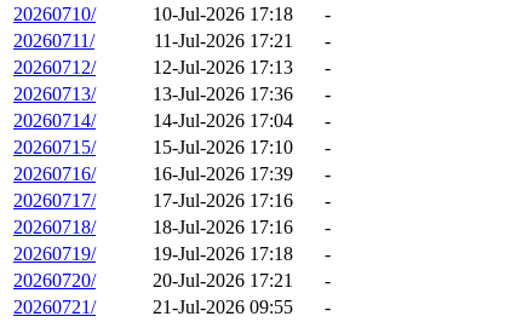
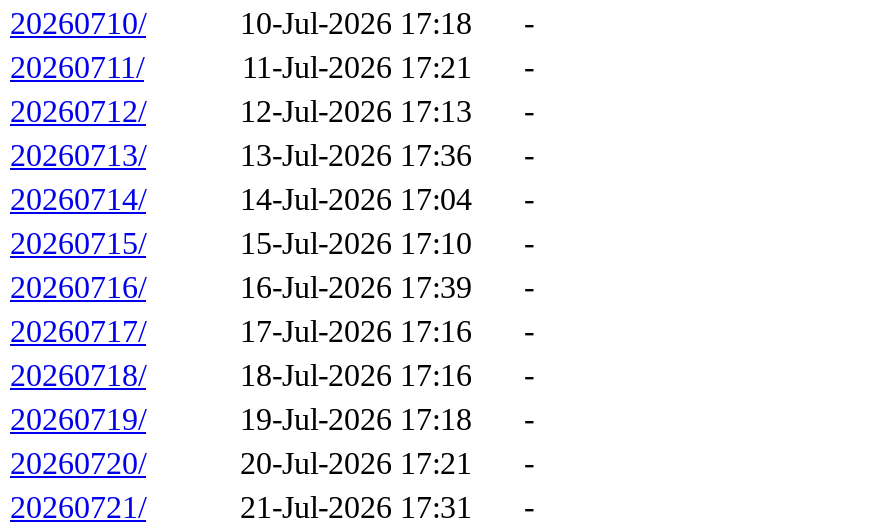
- 21-Jul-2026 09:55
+ 21-Jul-2026 17:31
